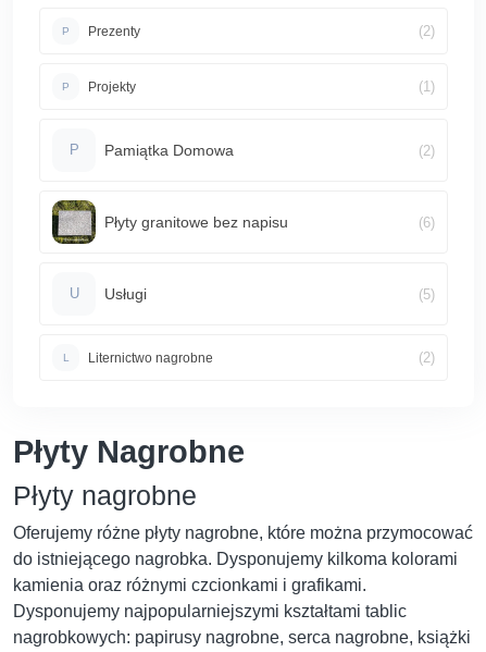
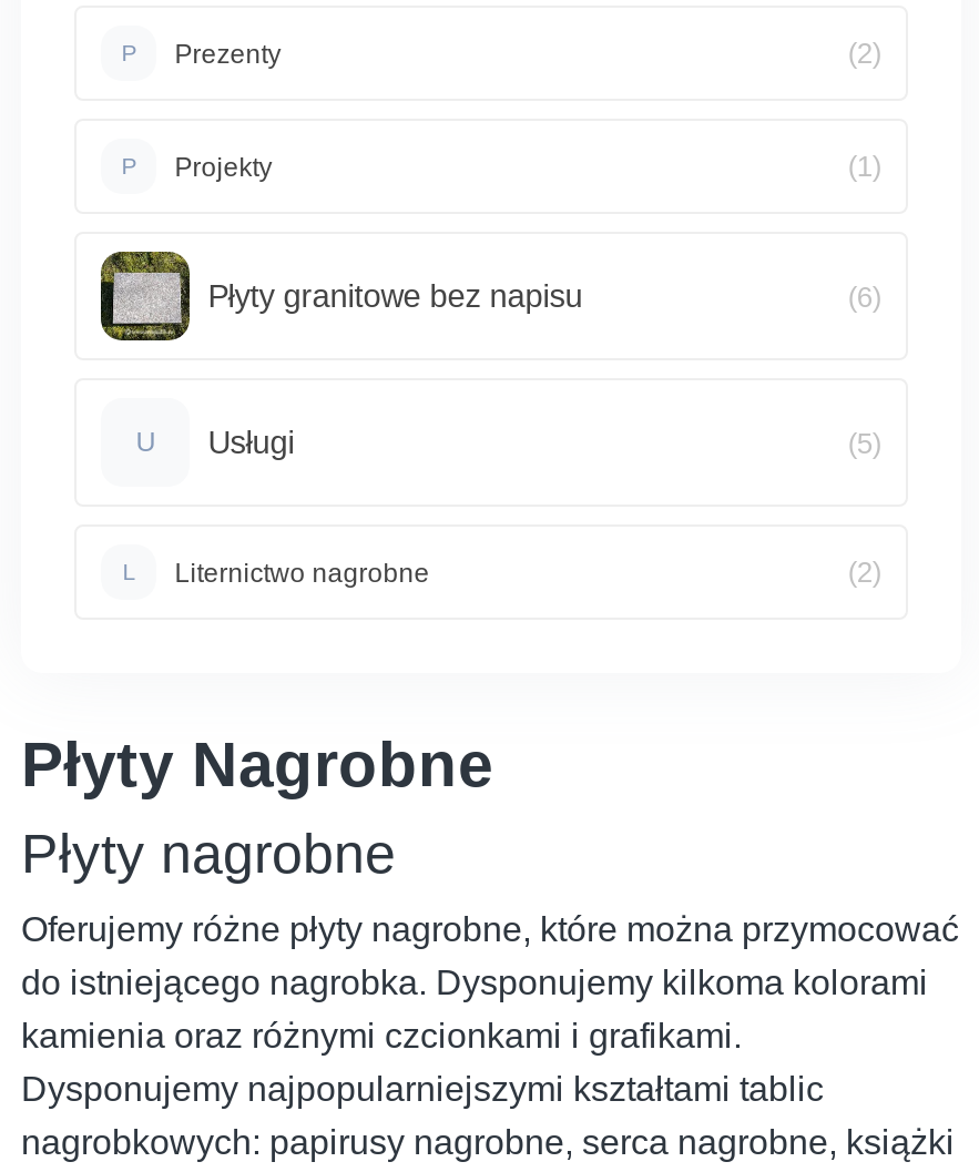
- P
- Pamiątka Domowa
- (2)
